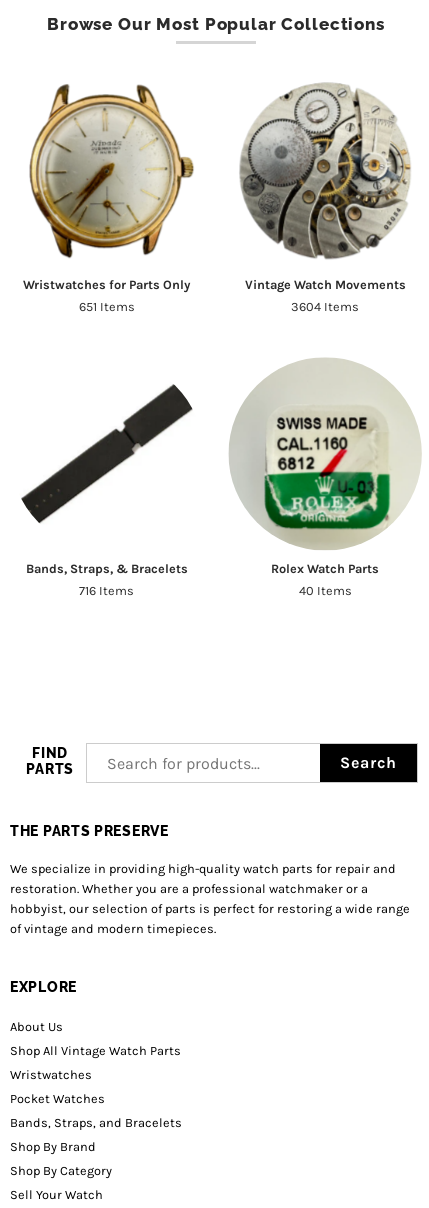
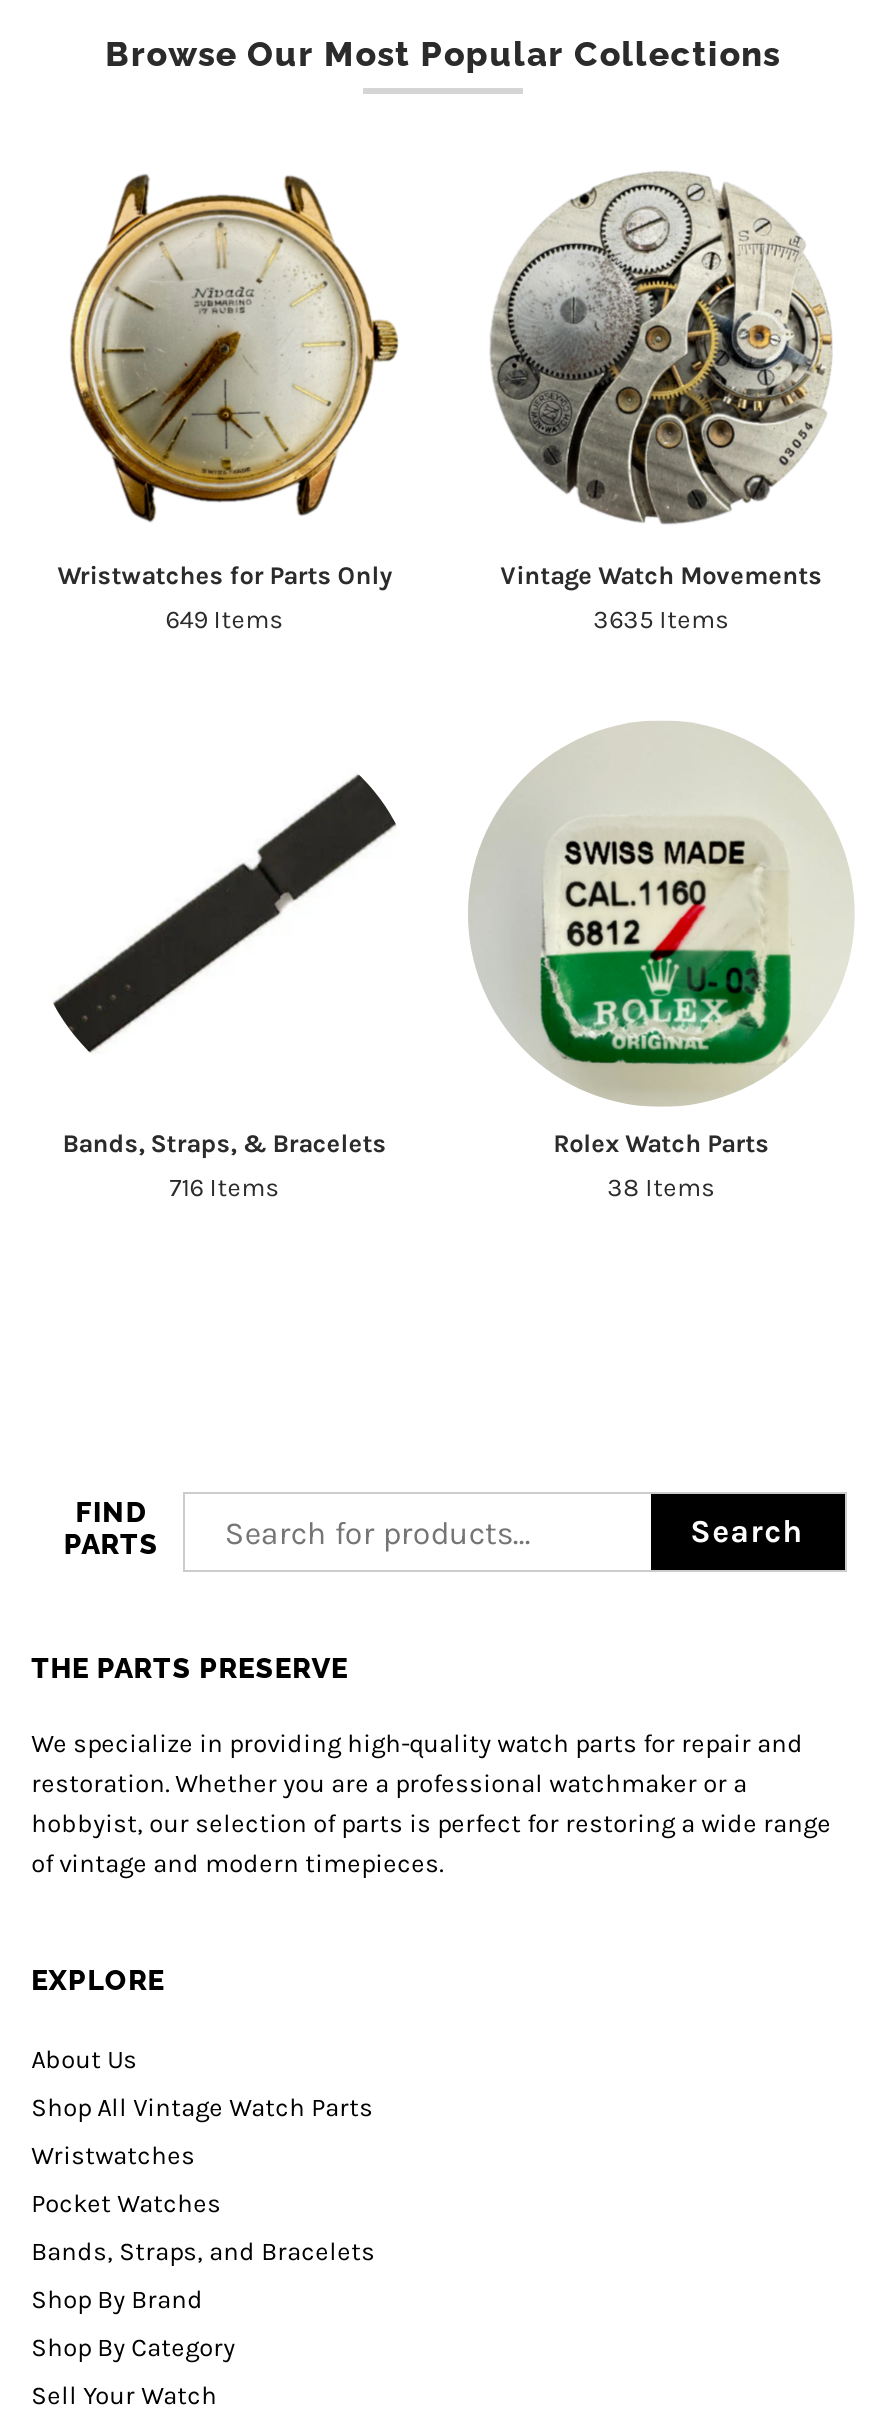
- 651 Items
+ 649 Items

- 3604 Items
+ 3635 Items

- 40 Items
+ 38 Items
